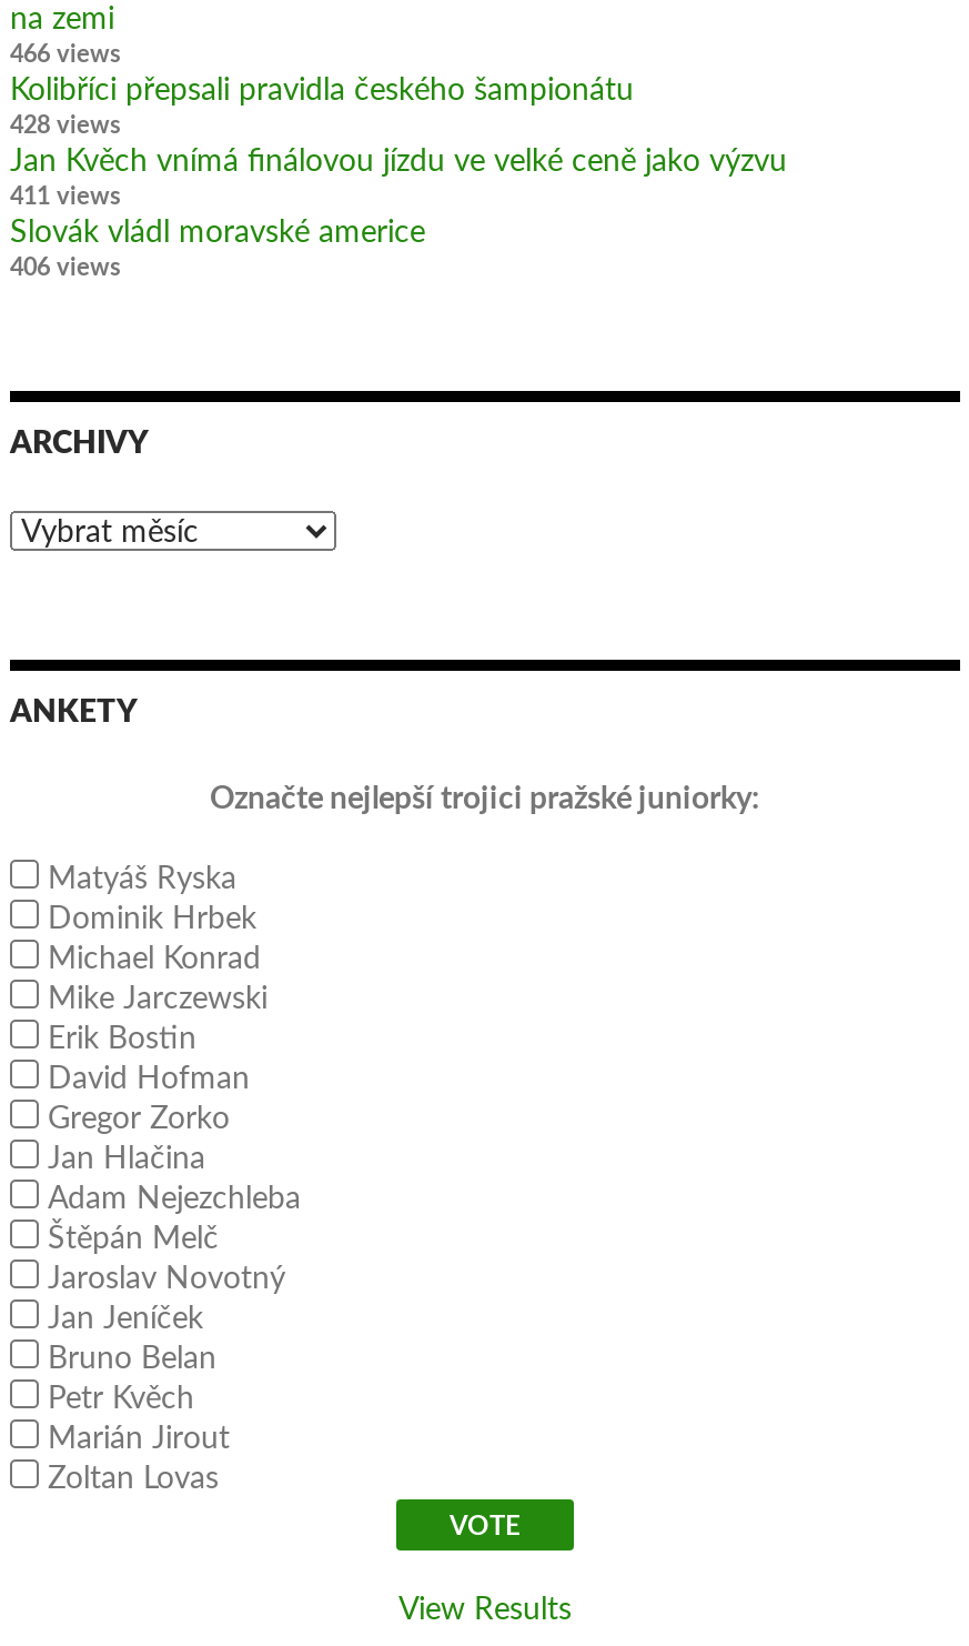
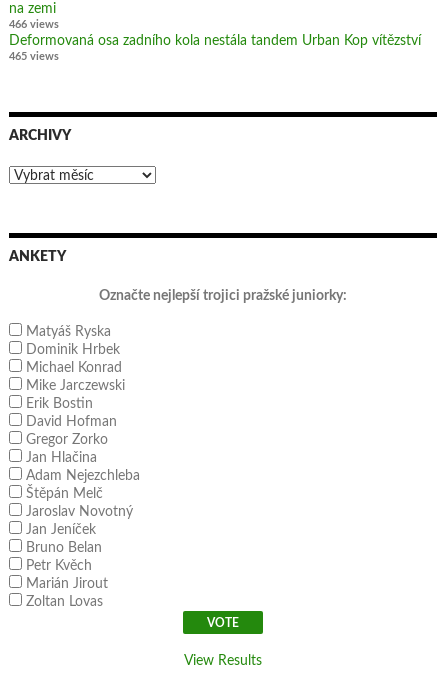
- Kolibříci přepsali pravidla českého šampionátu
- 428 views
- Jan Kvěch vnímá finálovou jízdu ve velké ceně jako výzvu
- 411 views
- Slovák vládl moravské americe
- 406 views
+ Deformovaná osa zadního kola nestála tandem Urban Kop vítězství
+ 465 views
